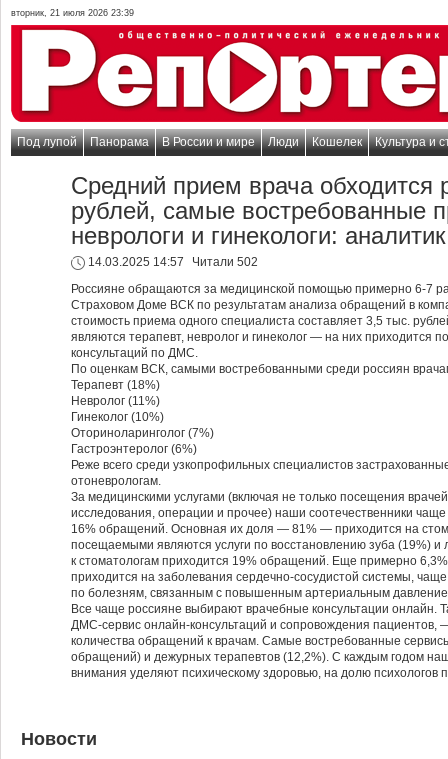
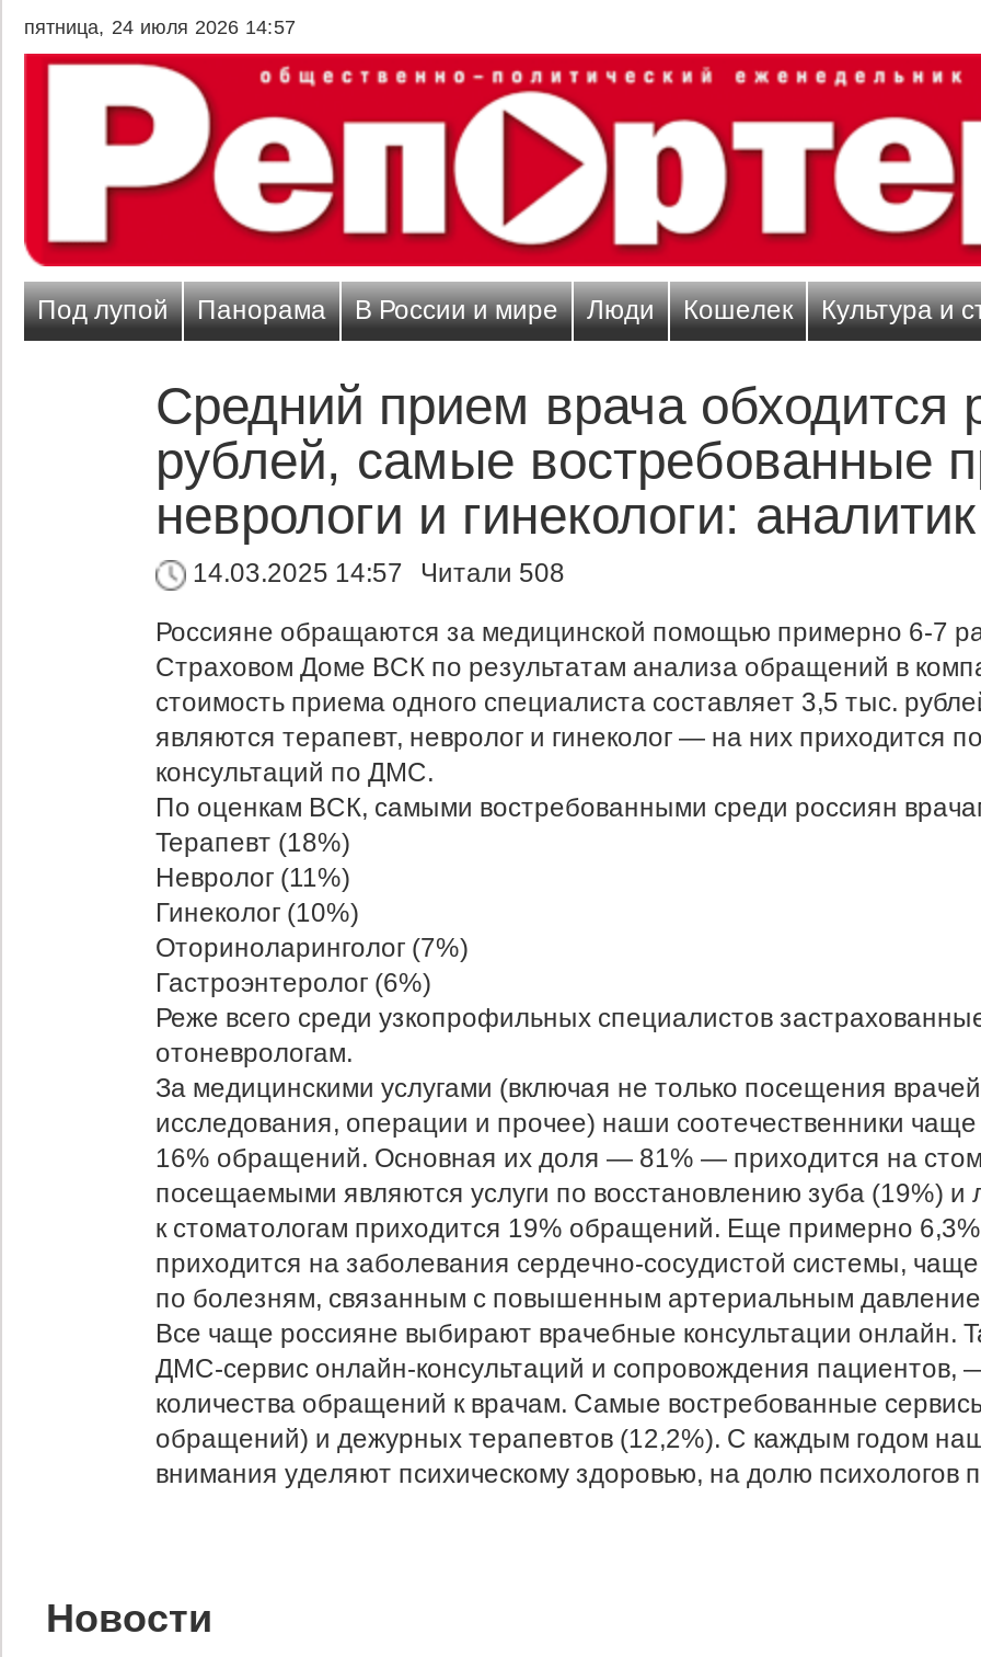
- вторник, 21 июля 2026 23:39
+ пятница, 24 июля 2026 14:57

- 14.03.2025 14:57 Читали 502
+ 14.03.2025 14:57 Читали 508
